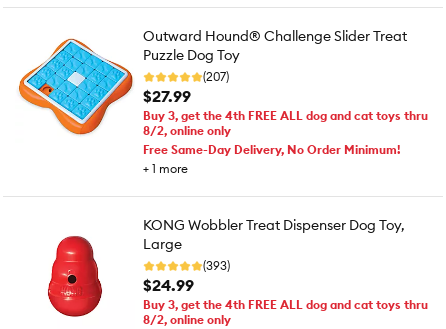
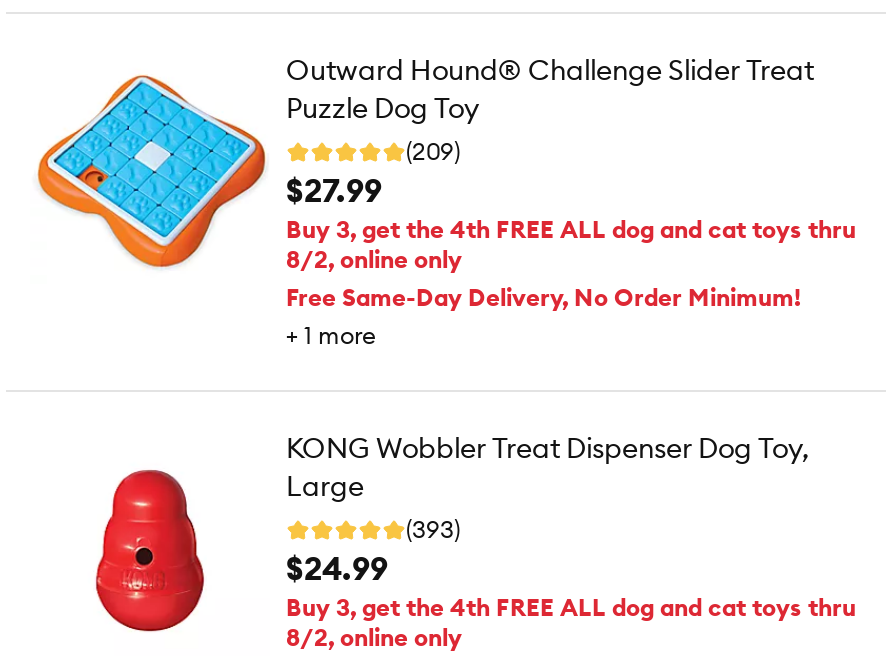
- (207)
+ (209)
